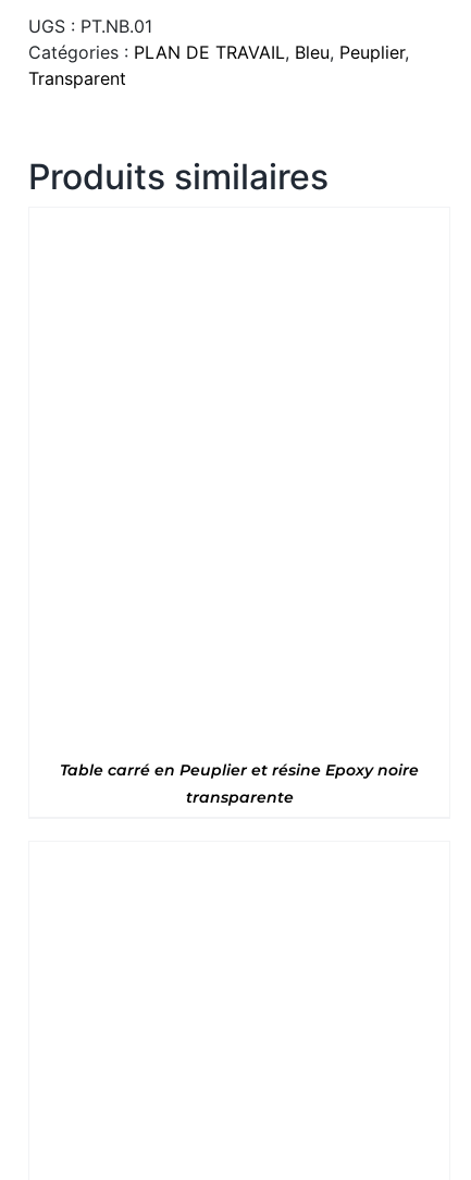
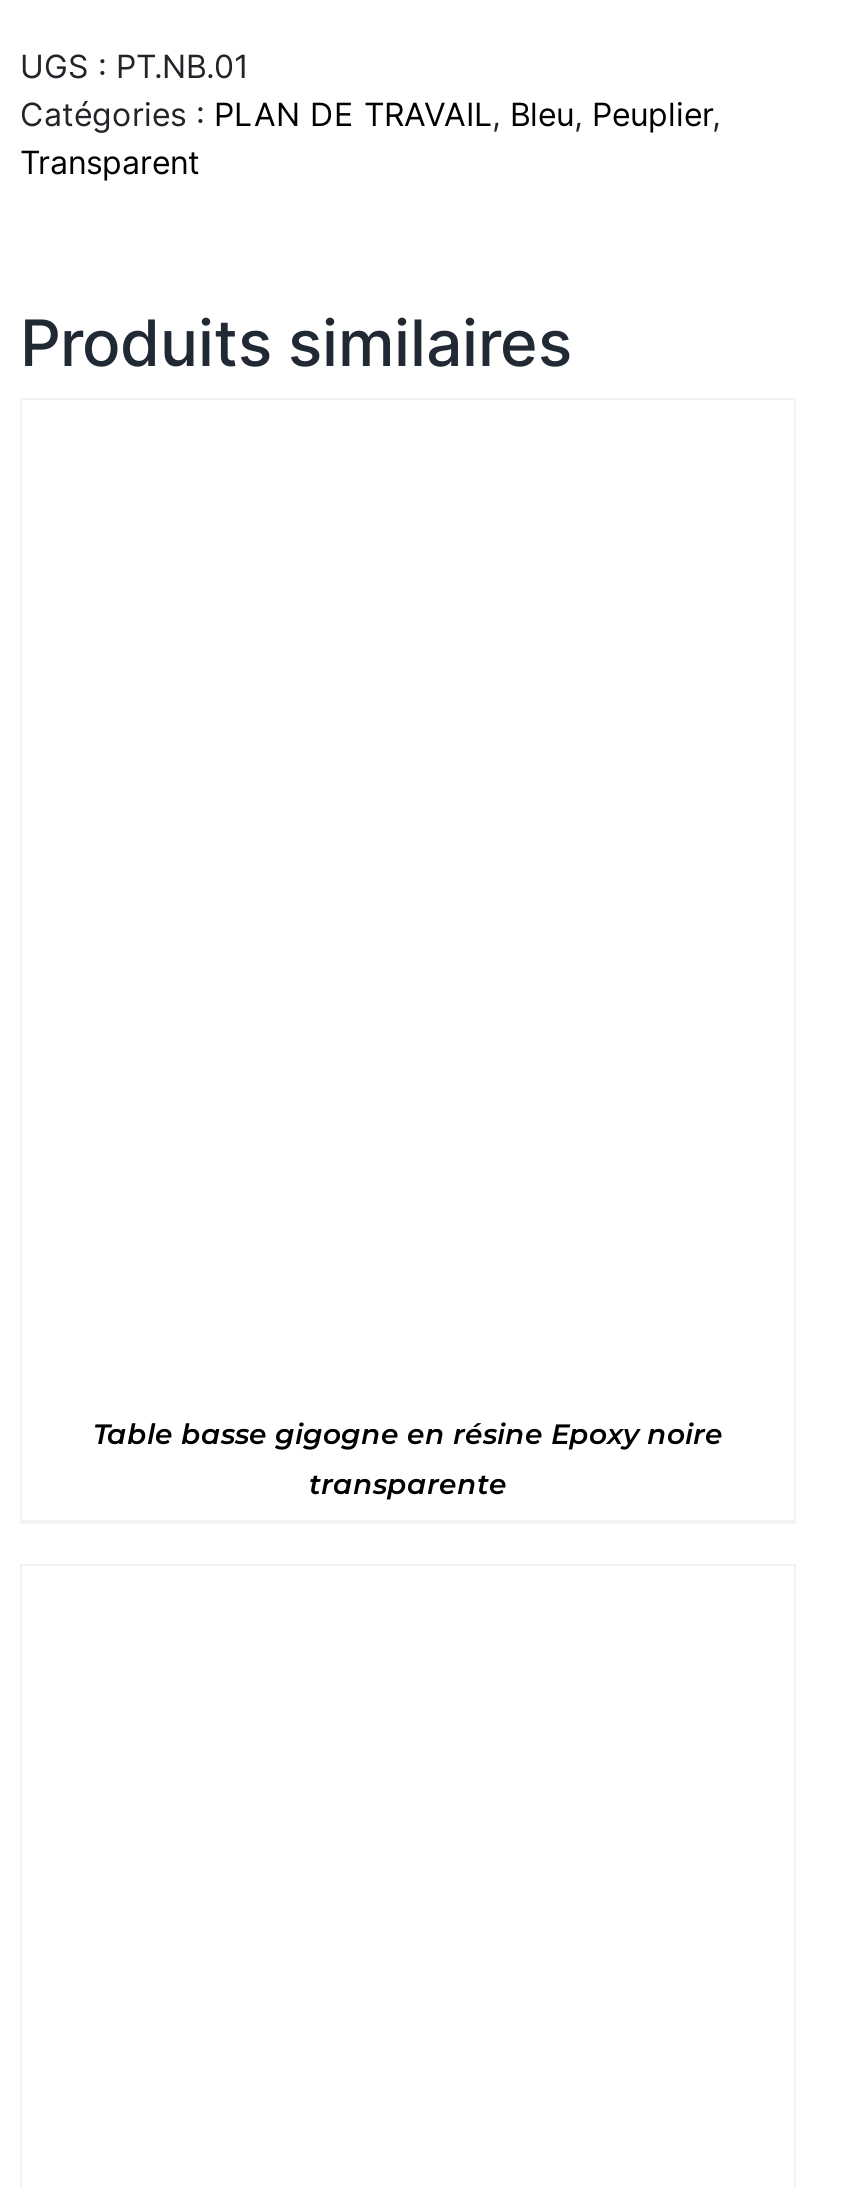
- Table carré en Peuplier et résine Epoxy noire
+ Table basse gigogne en résine Epoxy noire
